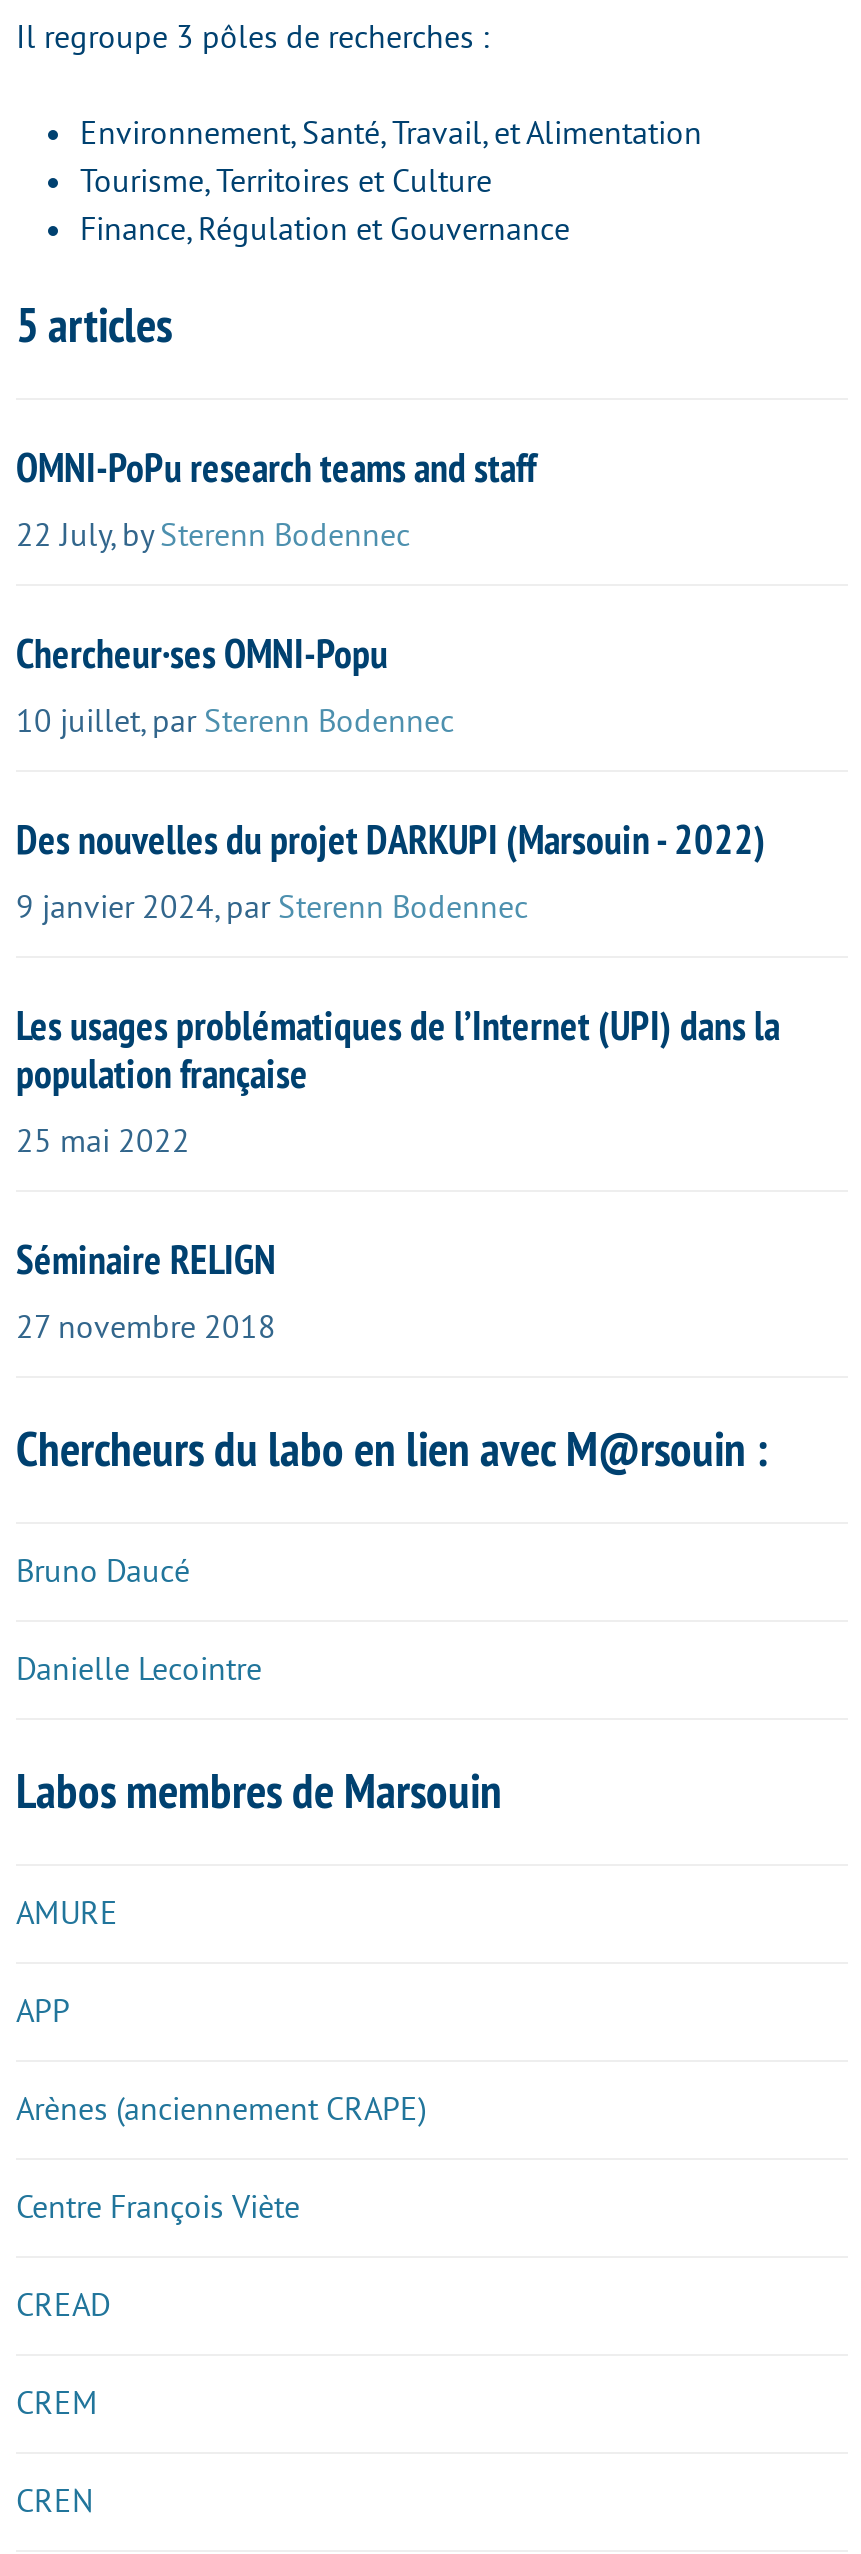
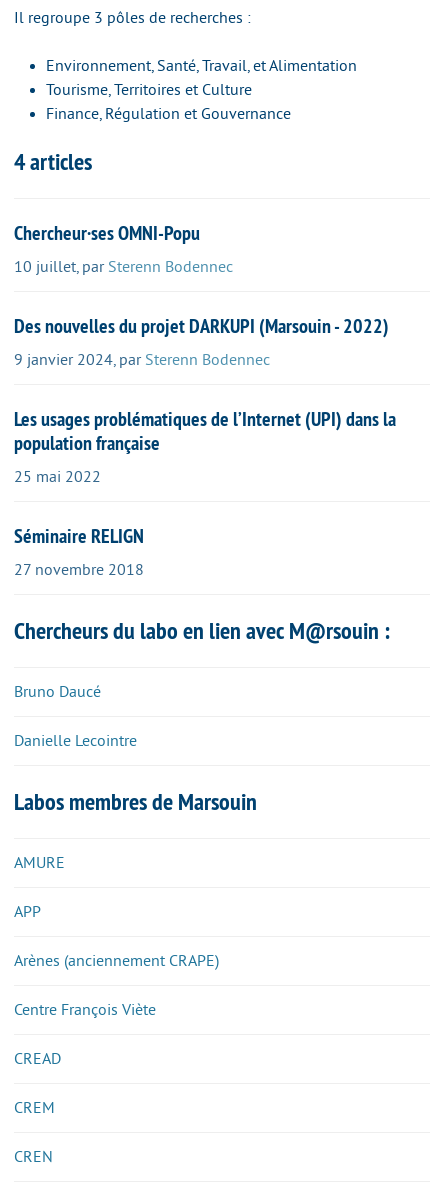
- 5 articles
- OMNI-PoPu research teams and staff
- 22 July, by Sterenn Bodennec
+ 4 articles
